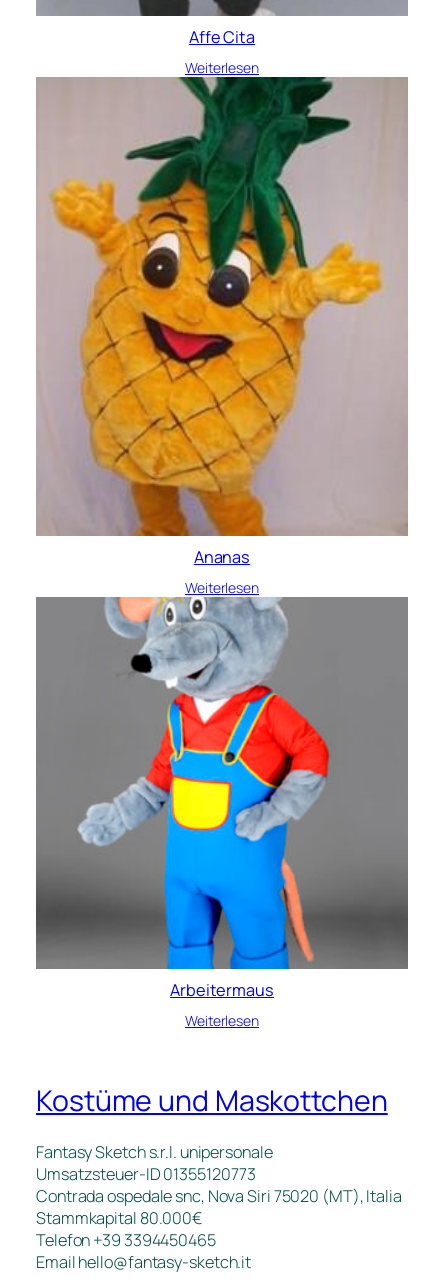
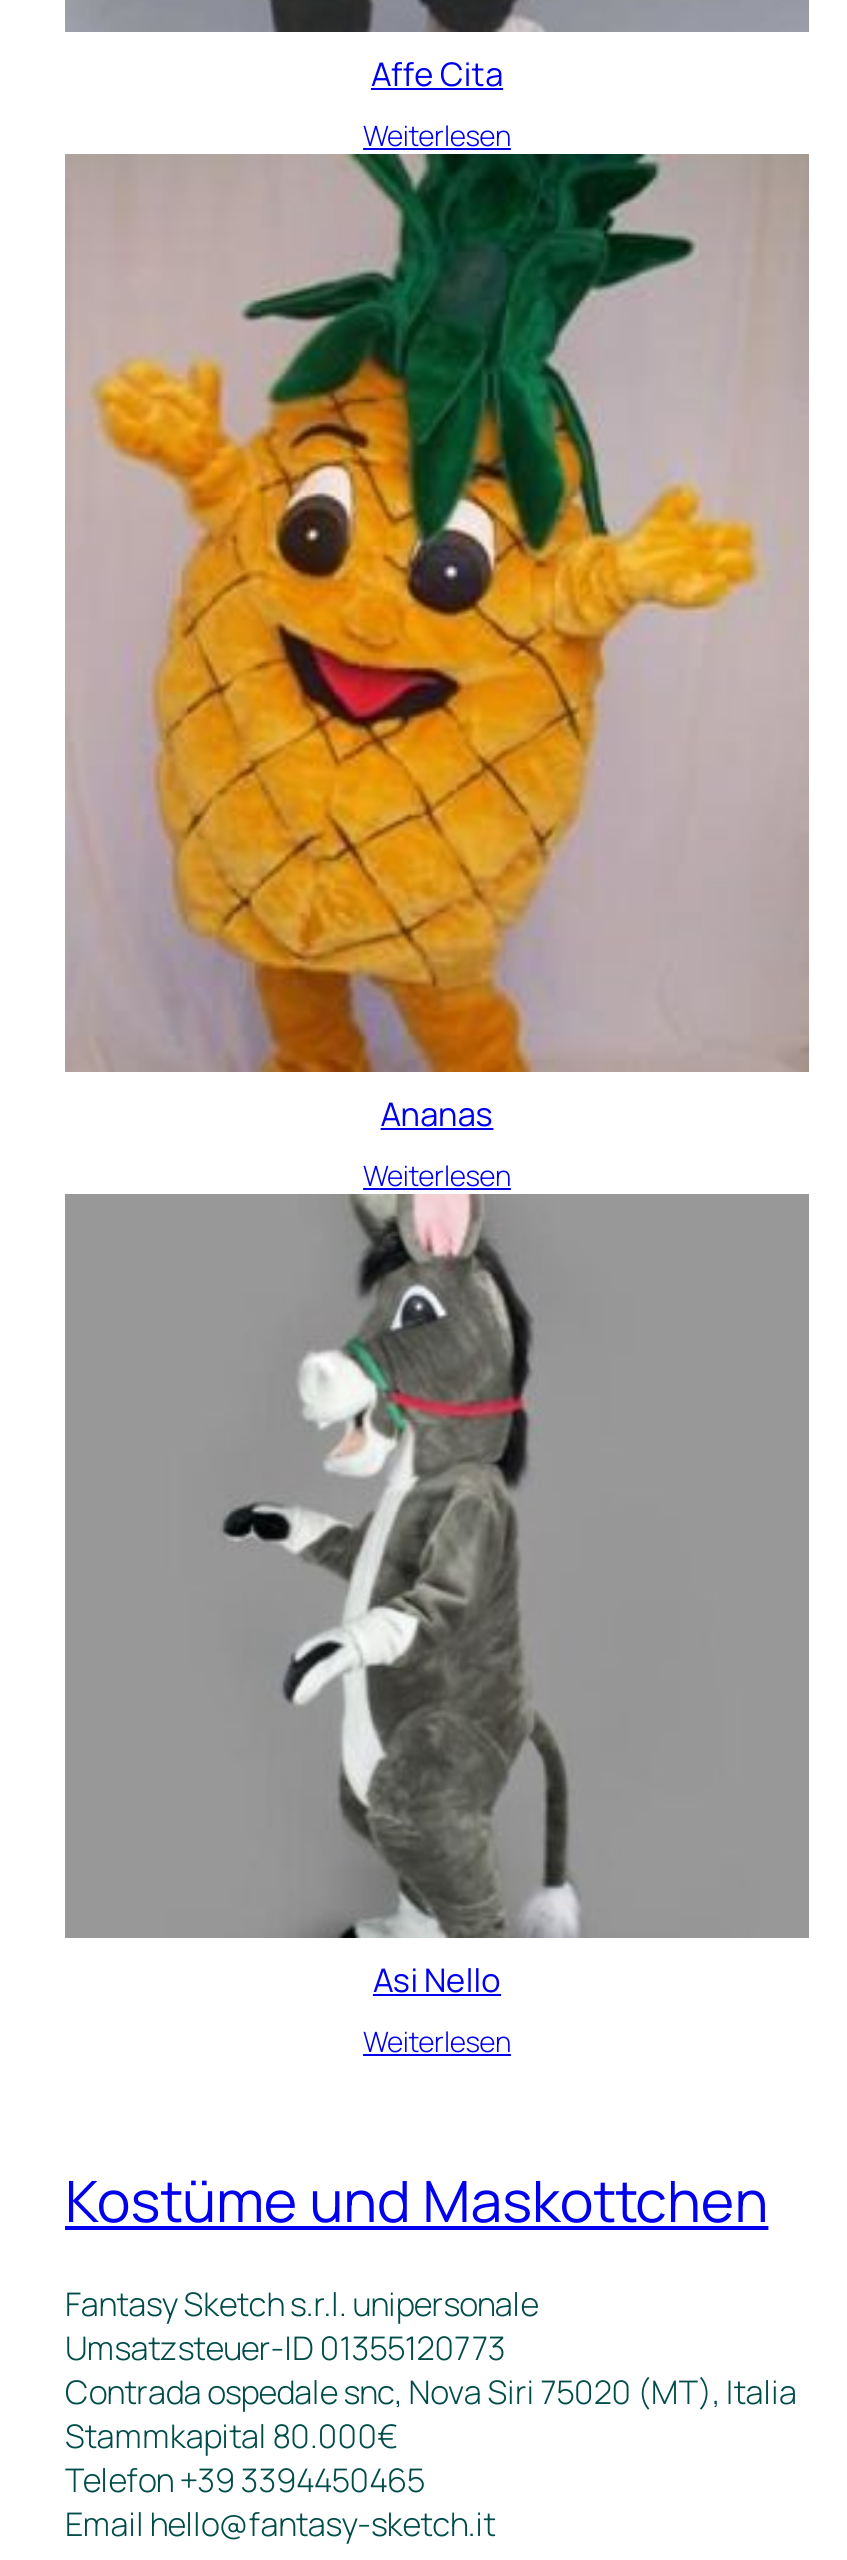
- [image]
- Arbeitermaus
+ [image]
+ Asi Nello
